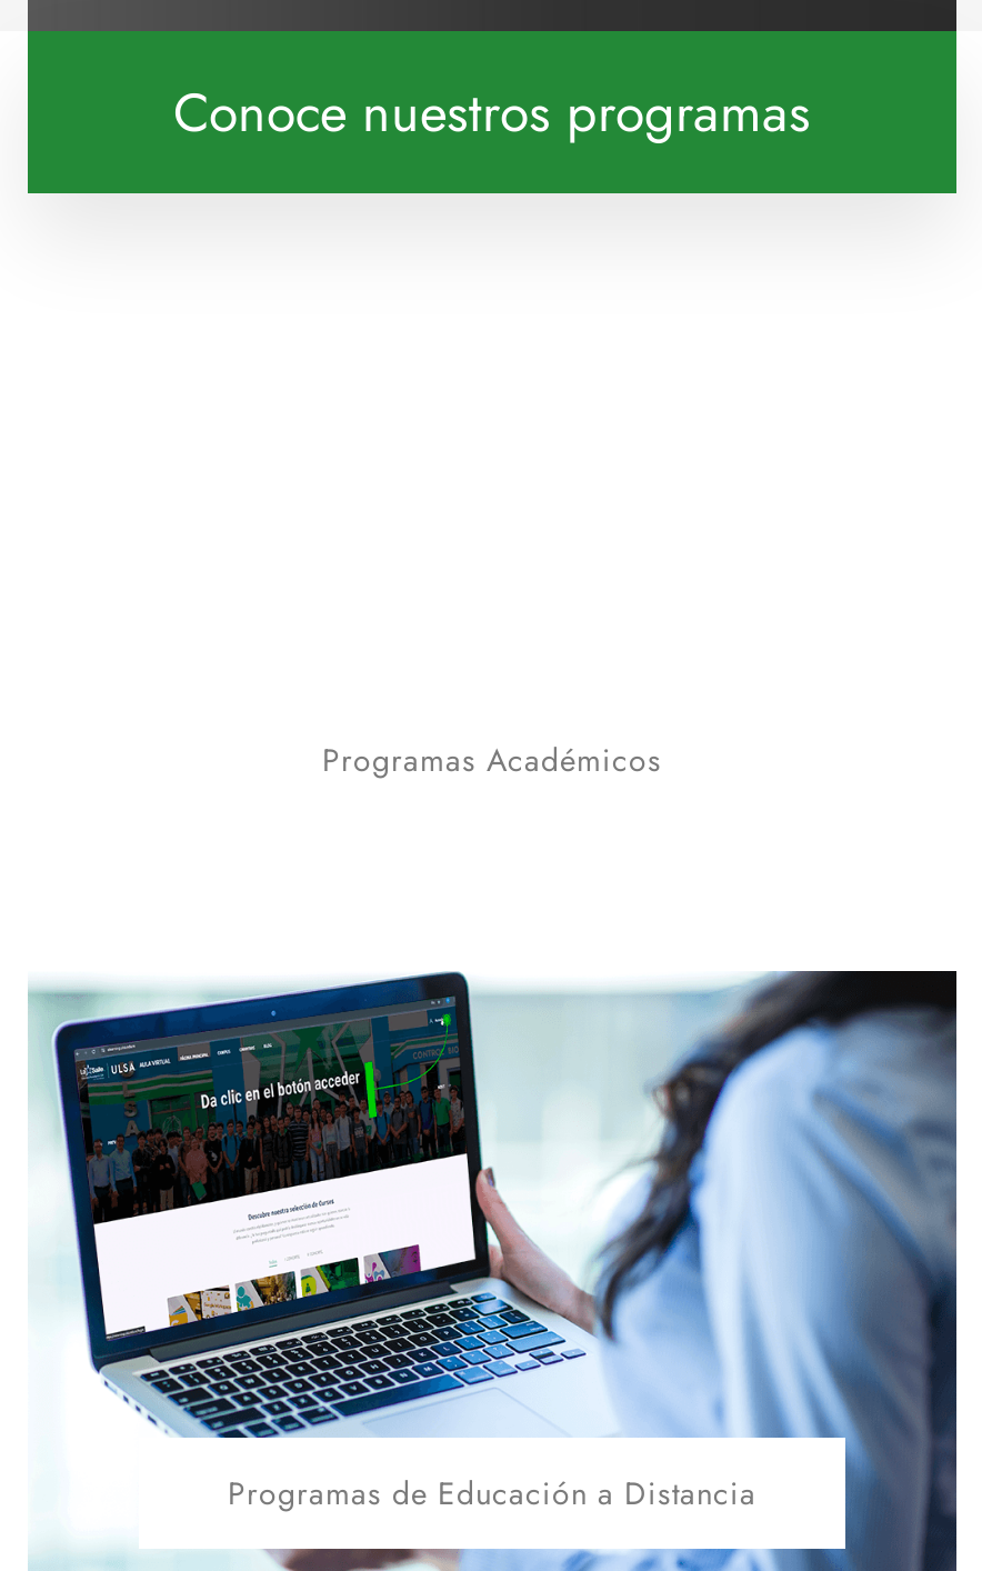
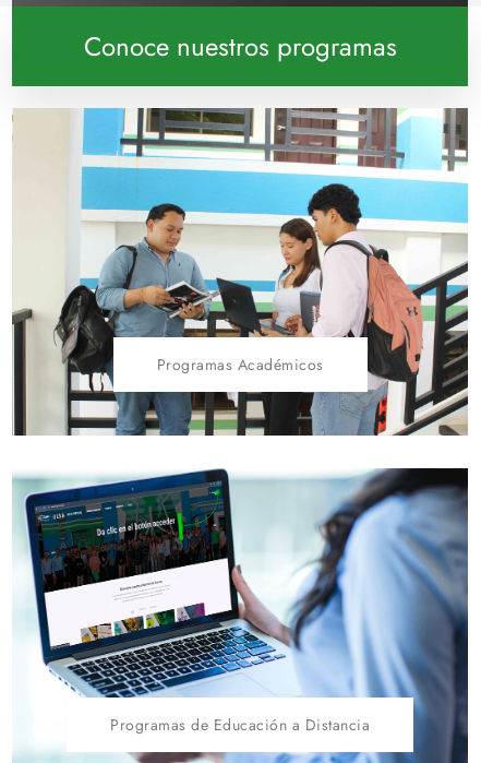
+ [image]
